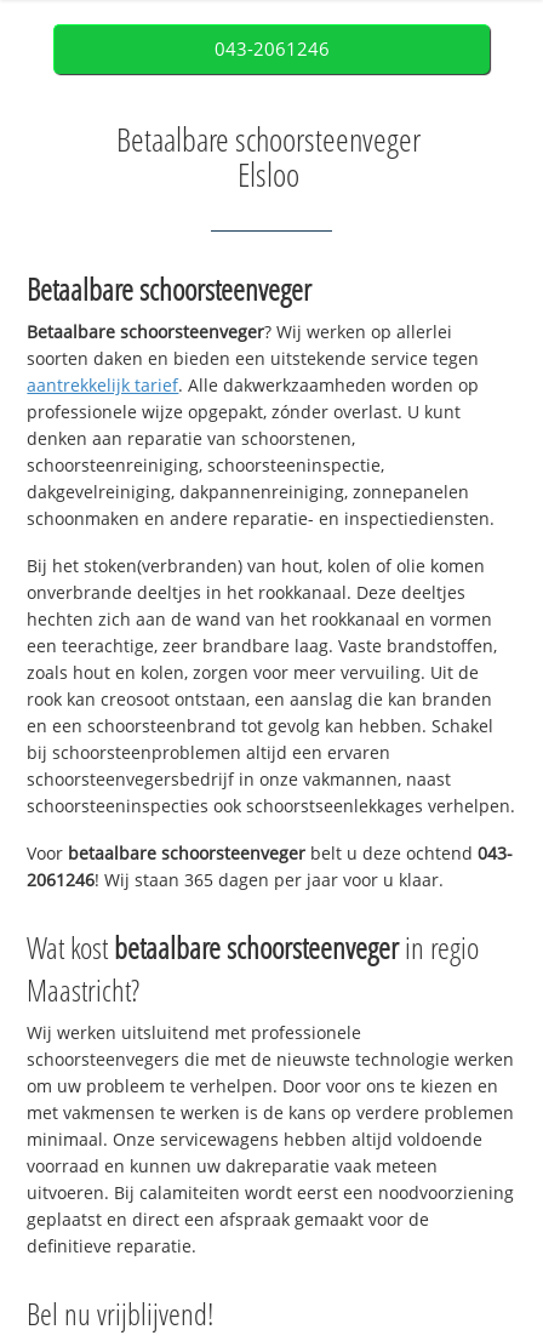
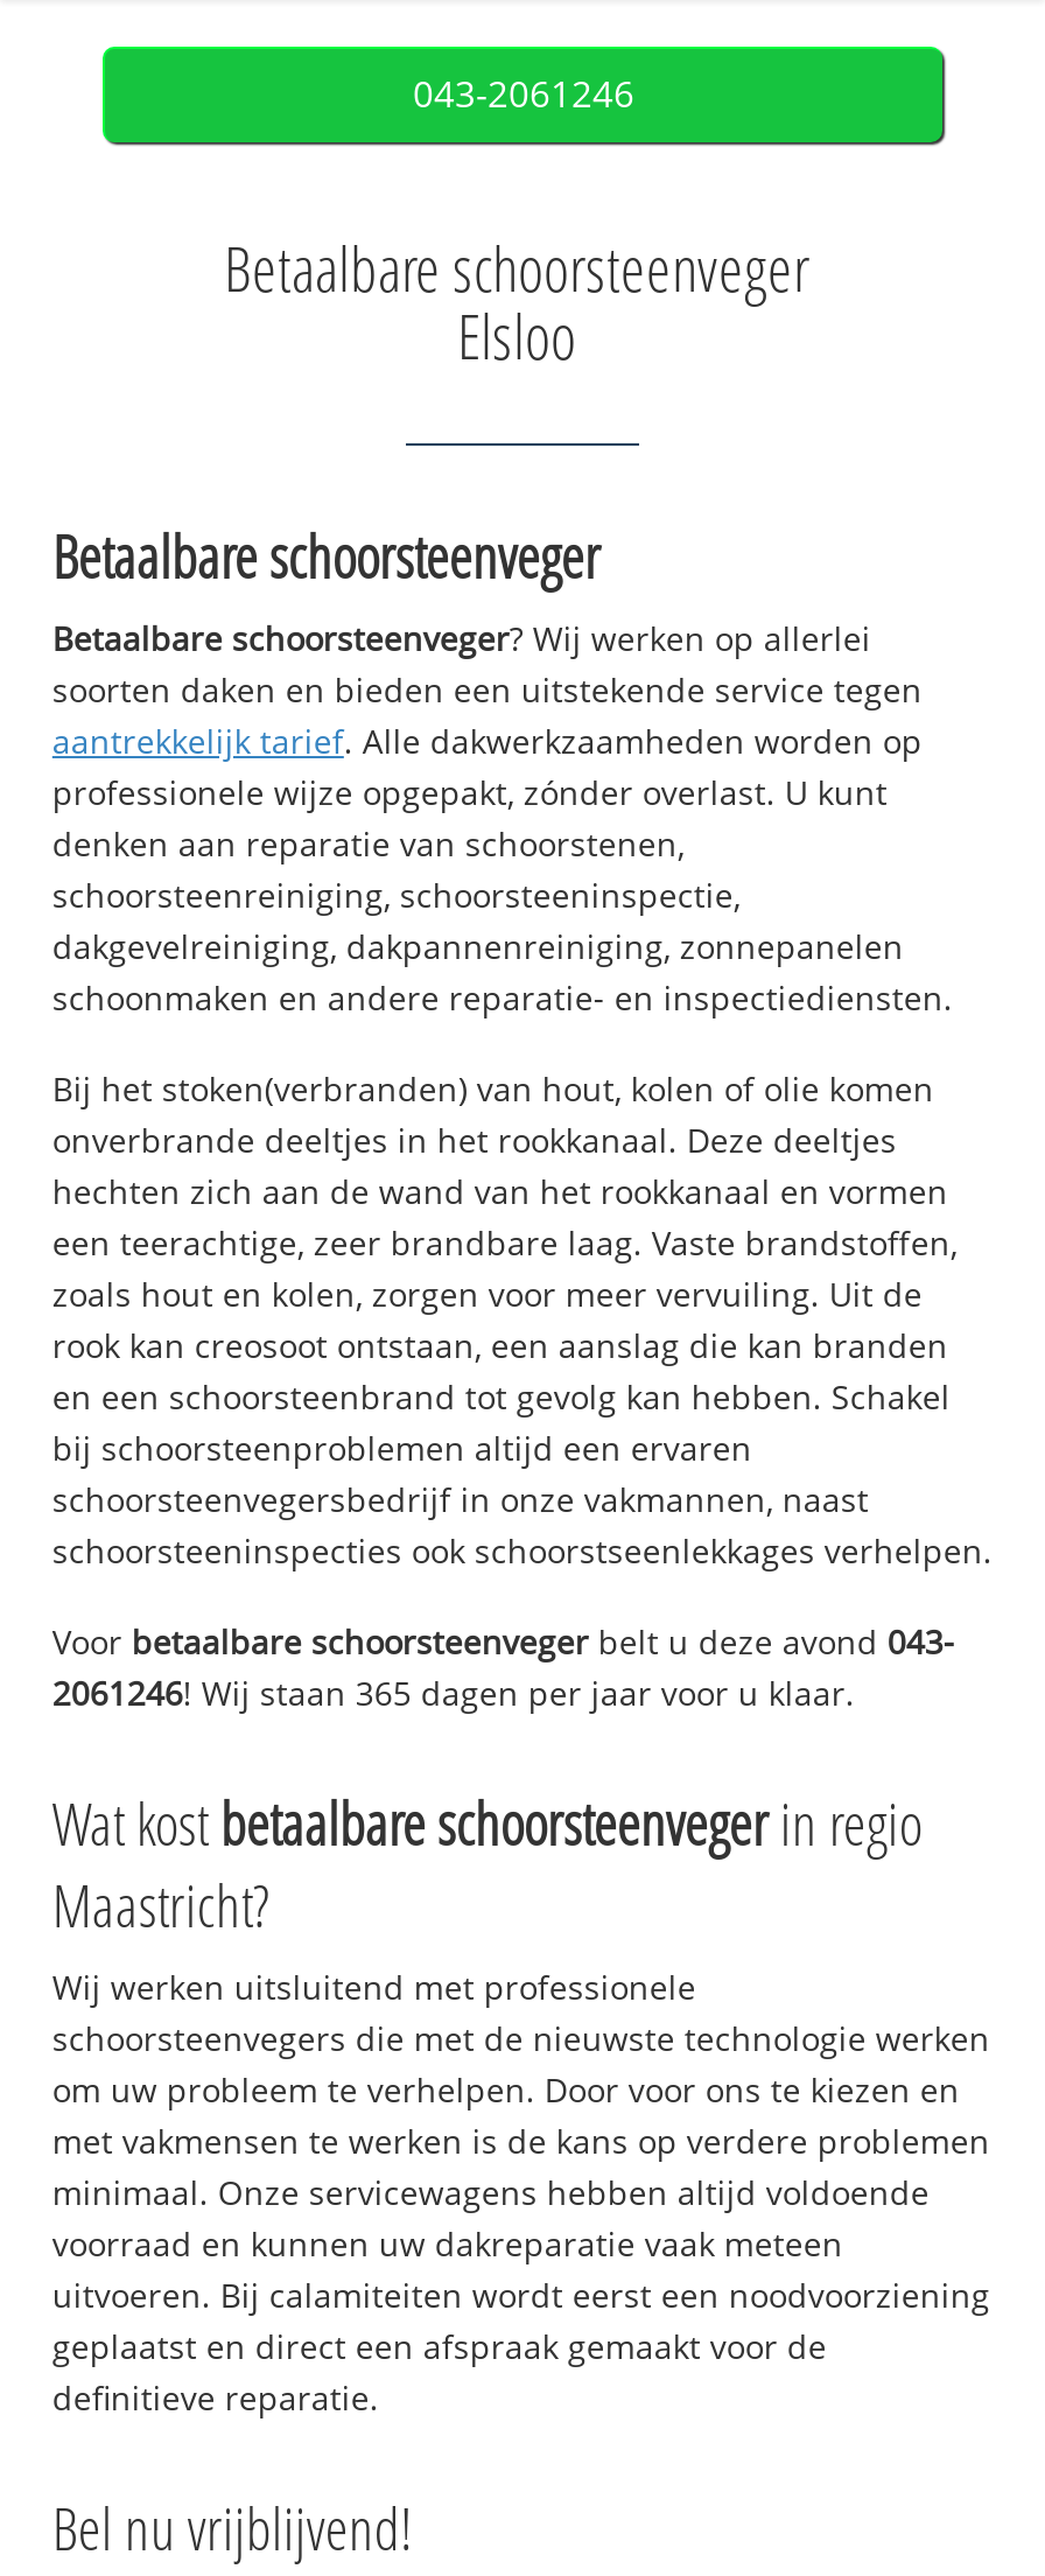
- Voor betaalbare schoorsteenveger belt u deze ochtend 043-
+ Voor betaalbare schoorsteenveger belt u deze avond 043-
